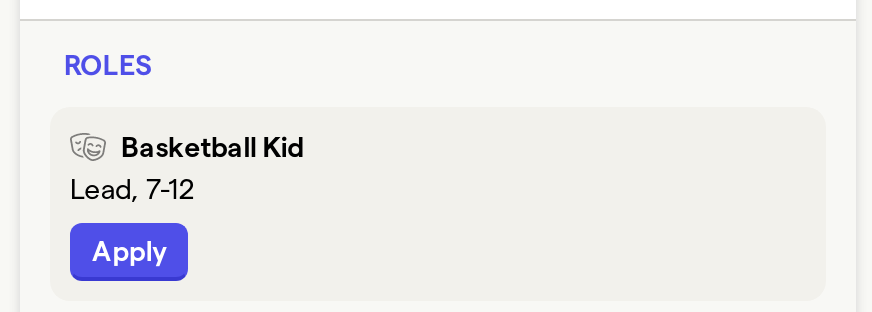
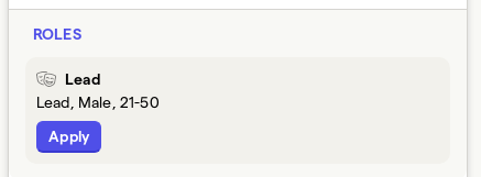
- Basketball Kid
- Lead, 7-12
+ Lead
+ Lead, Male, 21-50
